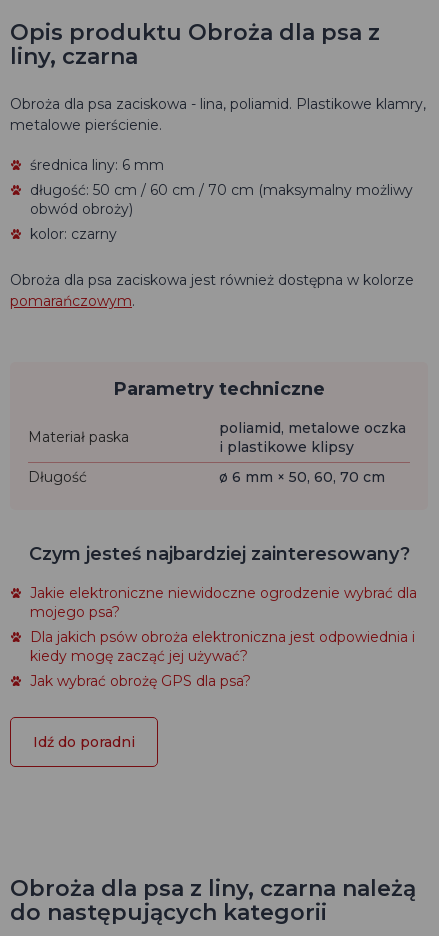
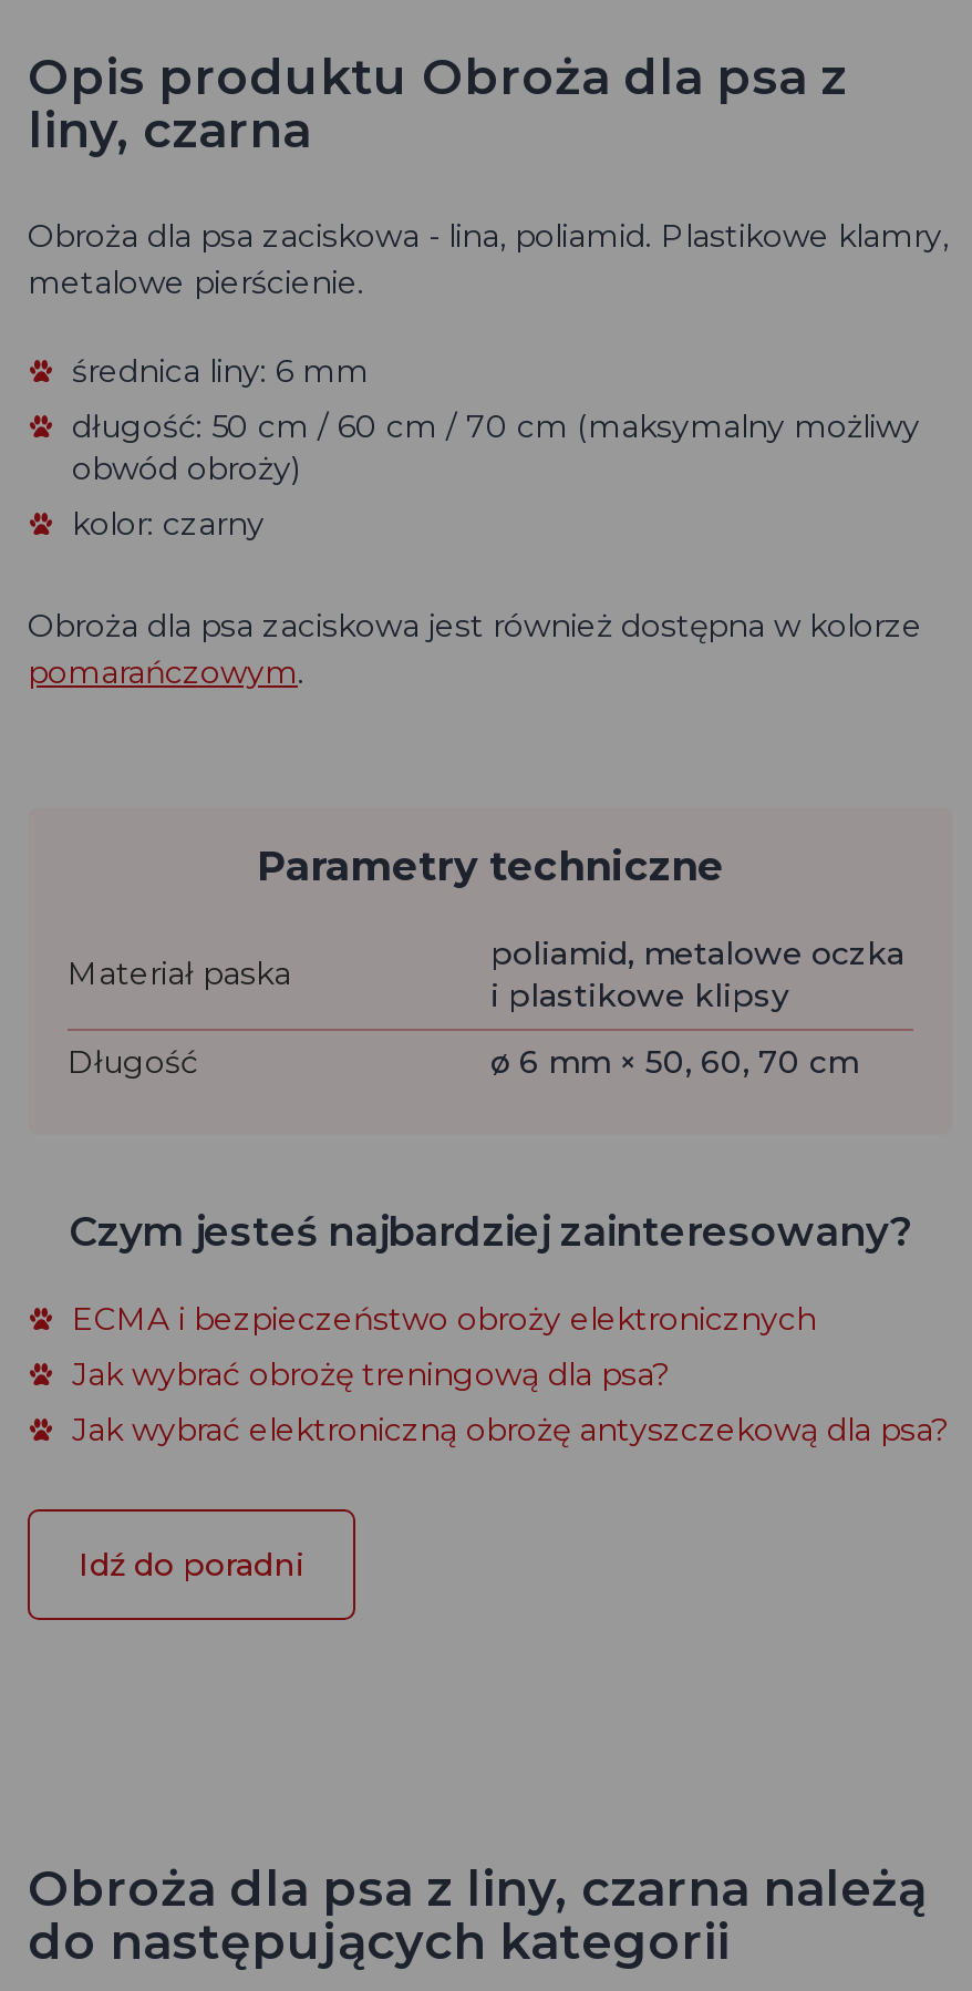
- Jakie elektroniczne niewidoczne ogrodzenie wybrać dla
- mojego psa?
- Dla jakich psów obroża elektroniczna jest odpowiednia i
- kiedy mogę zacząć jej używać?
- Jak wybrać obrożę GPS dla psa?
+ ECMA i bezpieczeństwo obroży elektronicznych
+ Jak wybrać obrożę treningową dla psa?
+ Jak wybrać elektroniczną obrożę antyszczekową dla psa?
